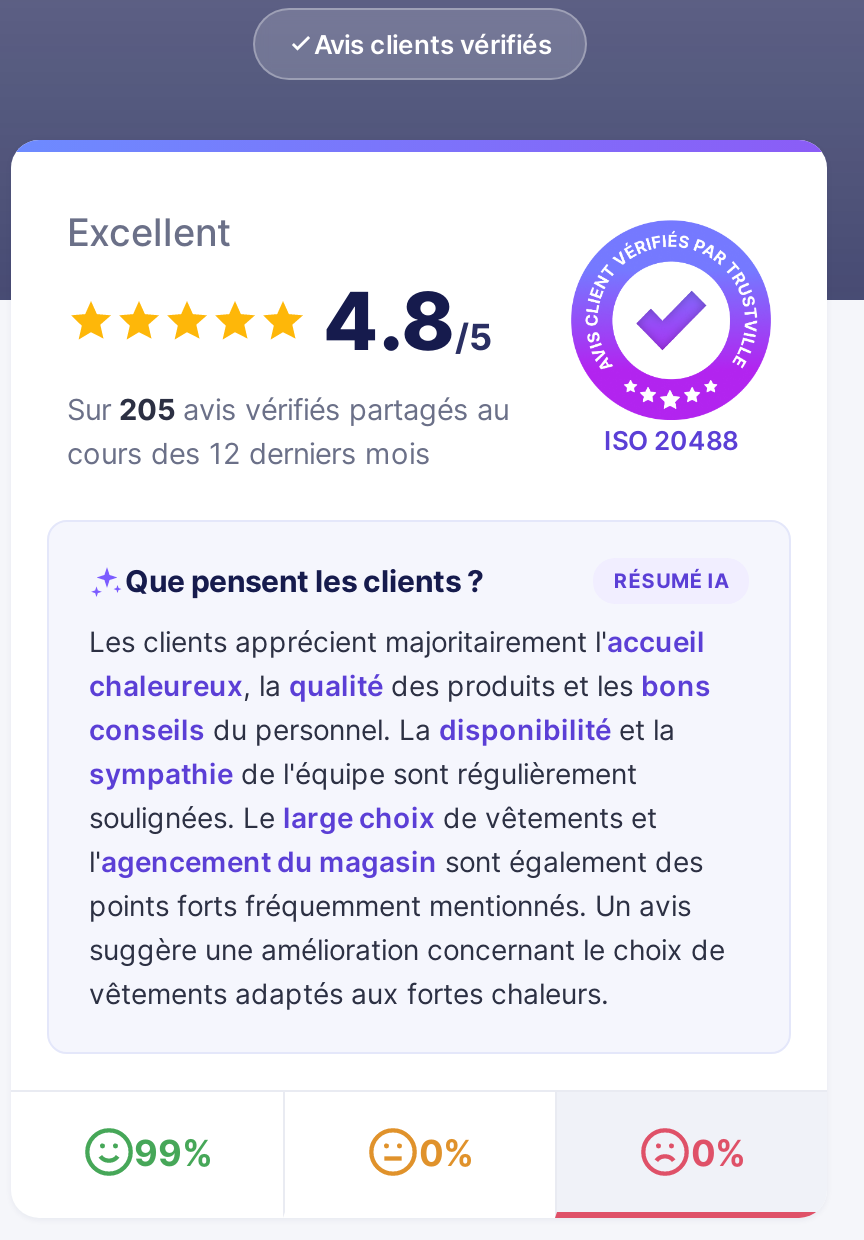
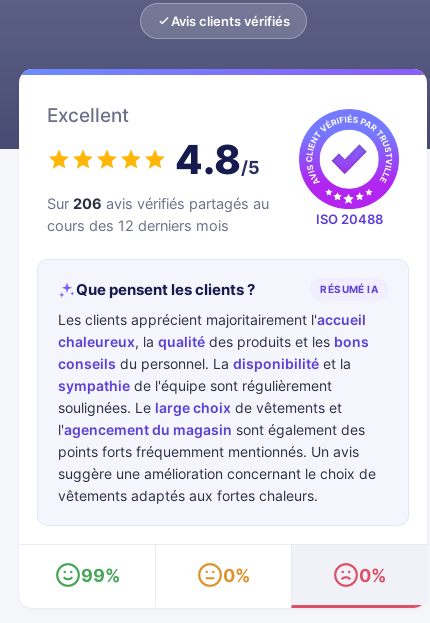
- Sur 205 avis vérifiés partagés au
+ Sur 206 avis vérifiés partagés au
